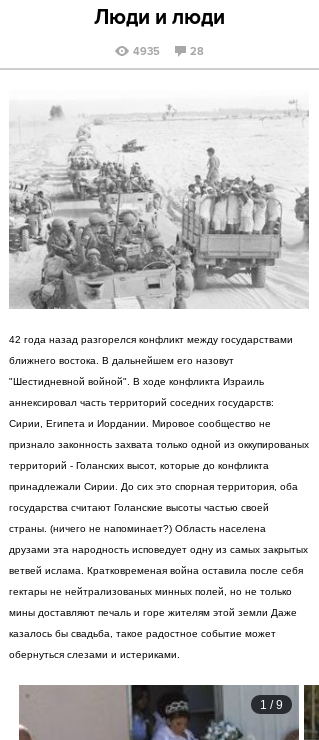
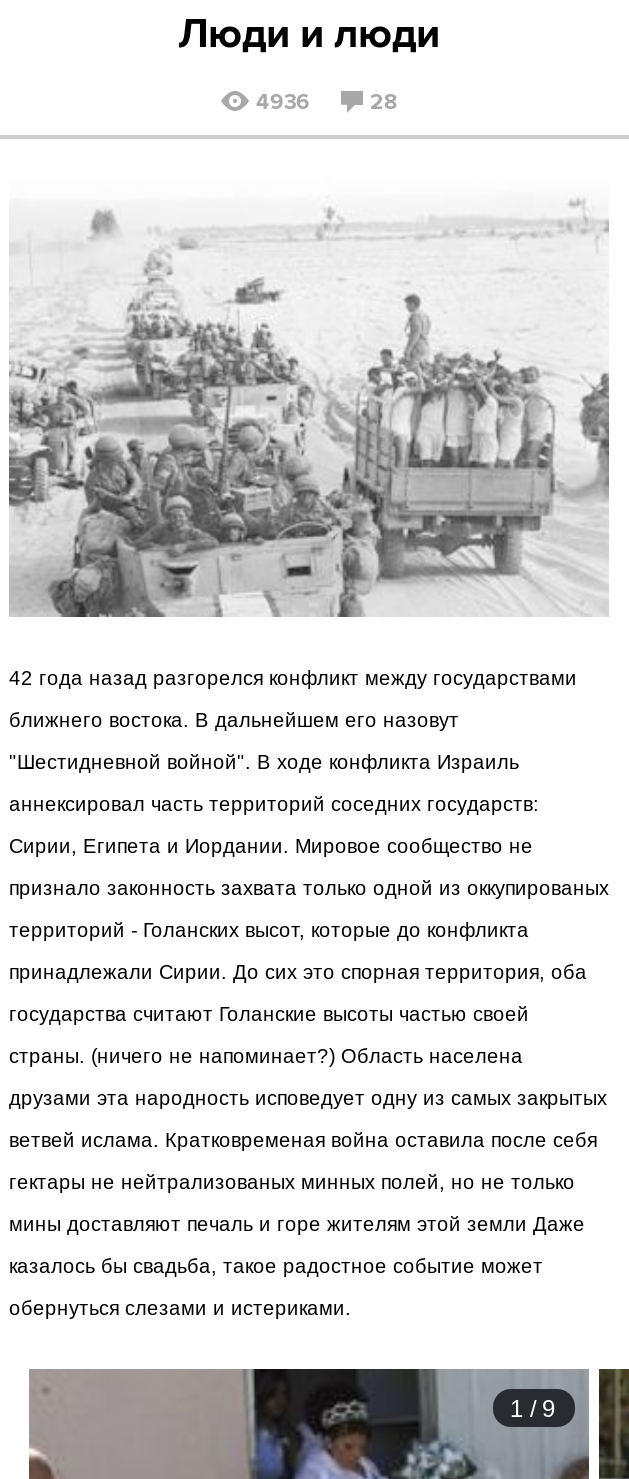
- 4935
+ 4936
